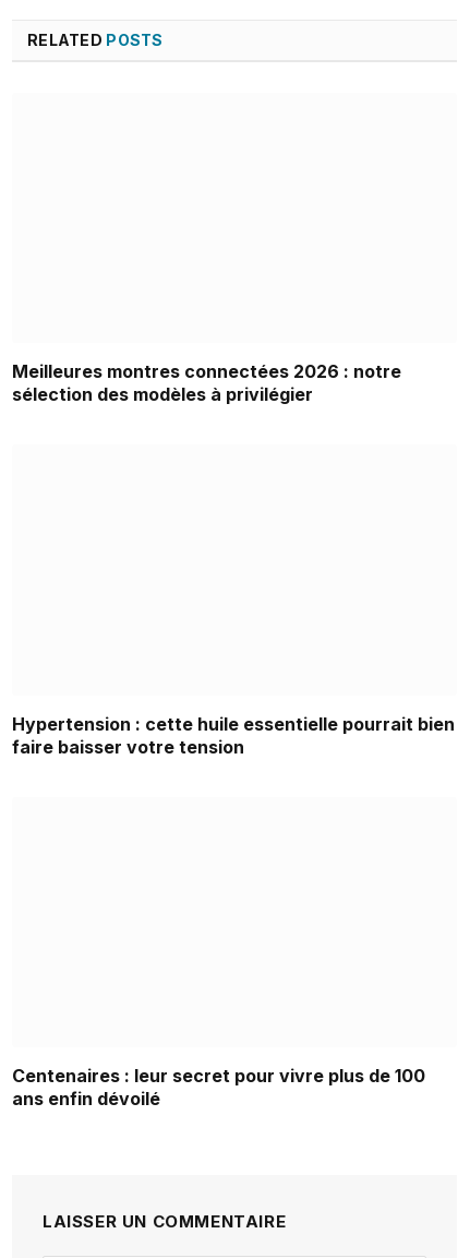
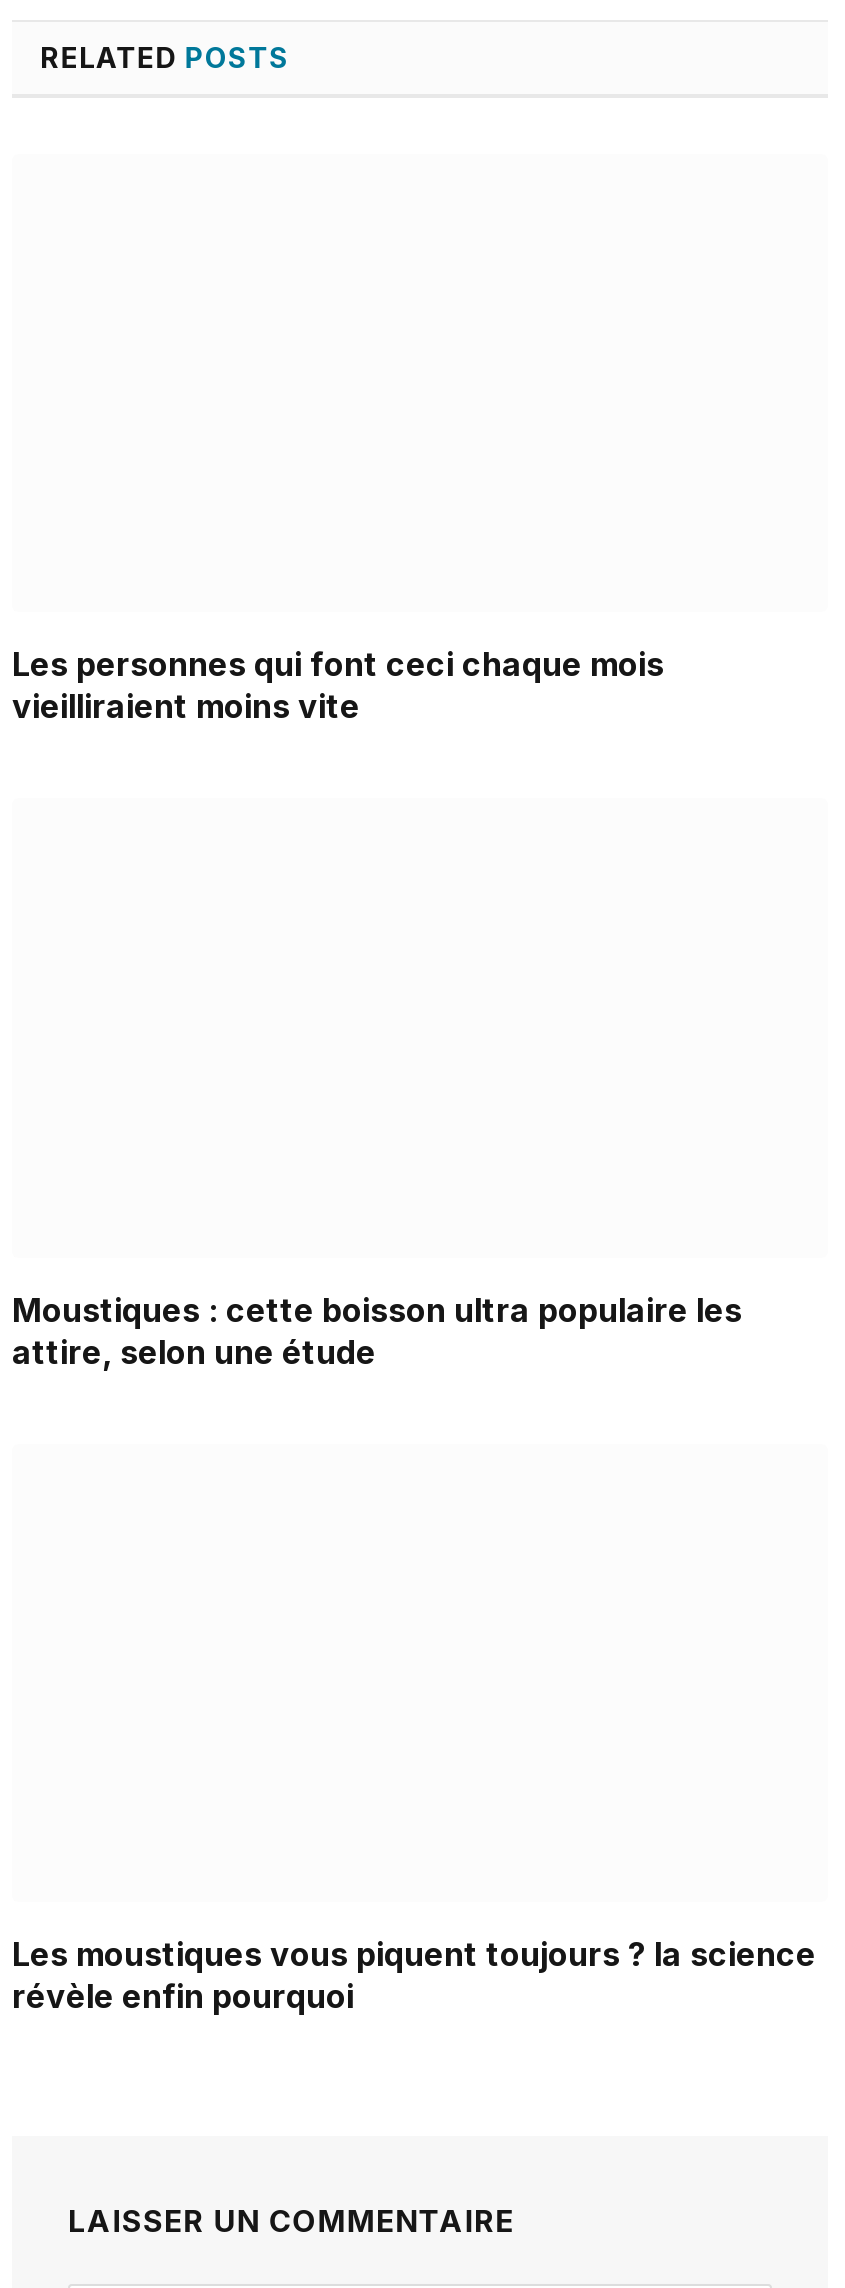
- Meilleures montres connectées 2026 : notre
- sélection des modèles à privilégier
+ Les personnes qui font ceci chaque mois
+ vieilliraient moins vite

- Hypertension : cette huile essentielle pourrait bien
- faire baisser votre tension
+ Moustiques : cette boisson ultra populaire les
+ attire, selon une étude

- Centenaires : leur secret pour vivre plus de 100
- ans enfin dévoilé
+ Les moustiques vous piquent toujours ? la science
+ révèle enfin pourquoi
